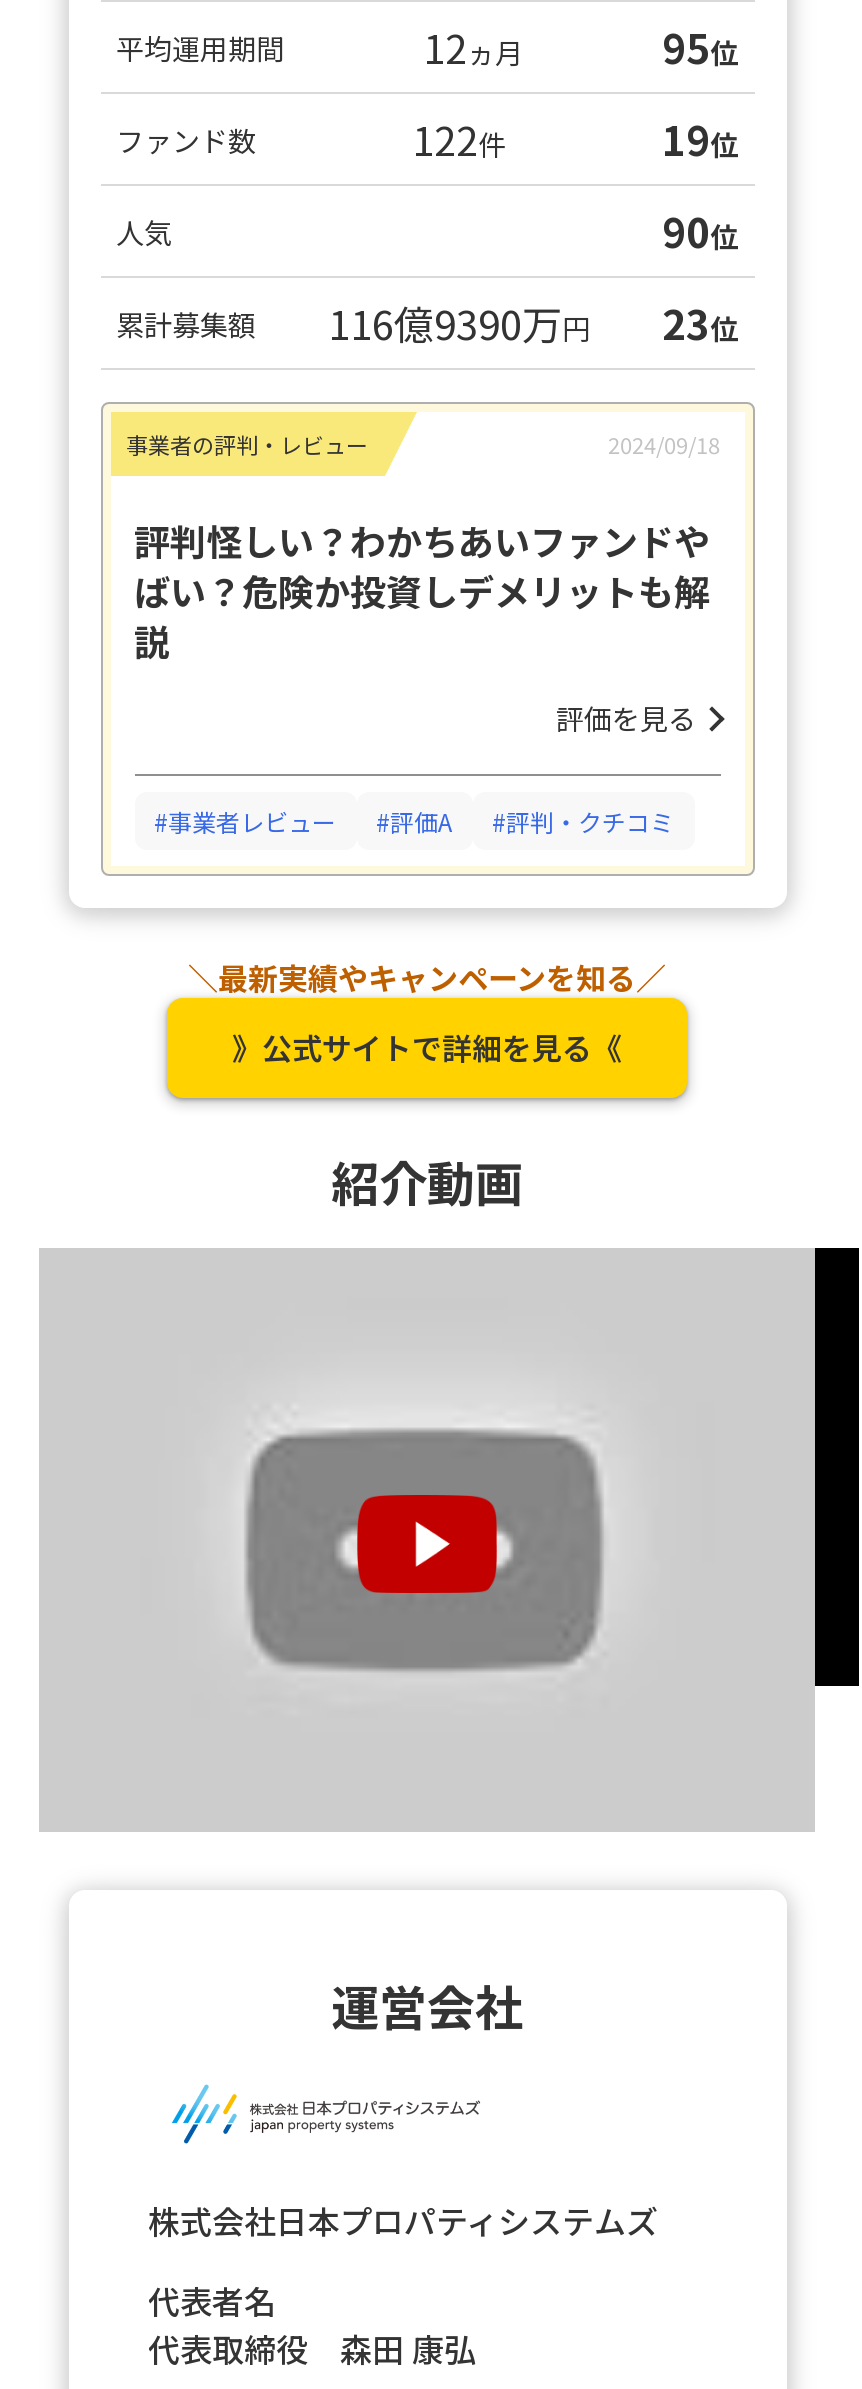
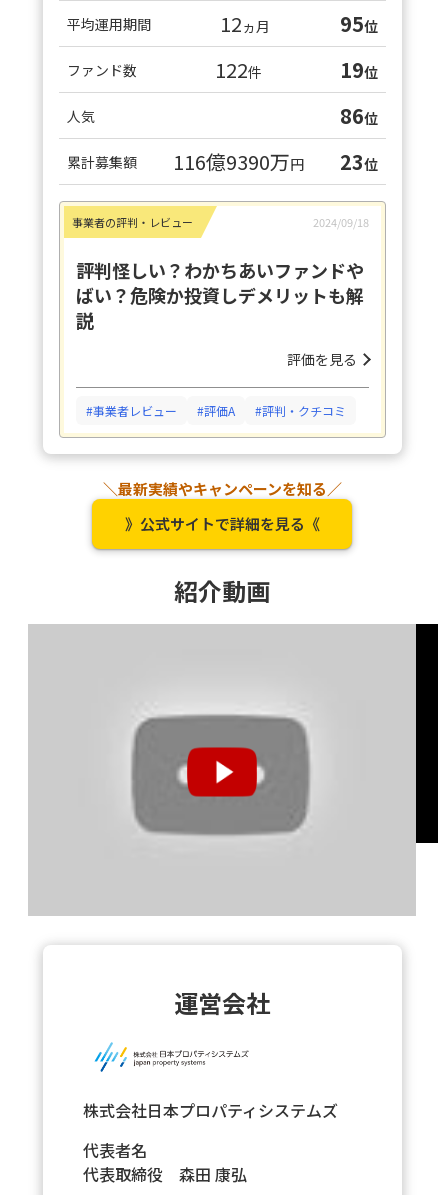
- 90位
+ 86位
